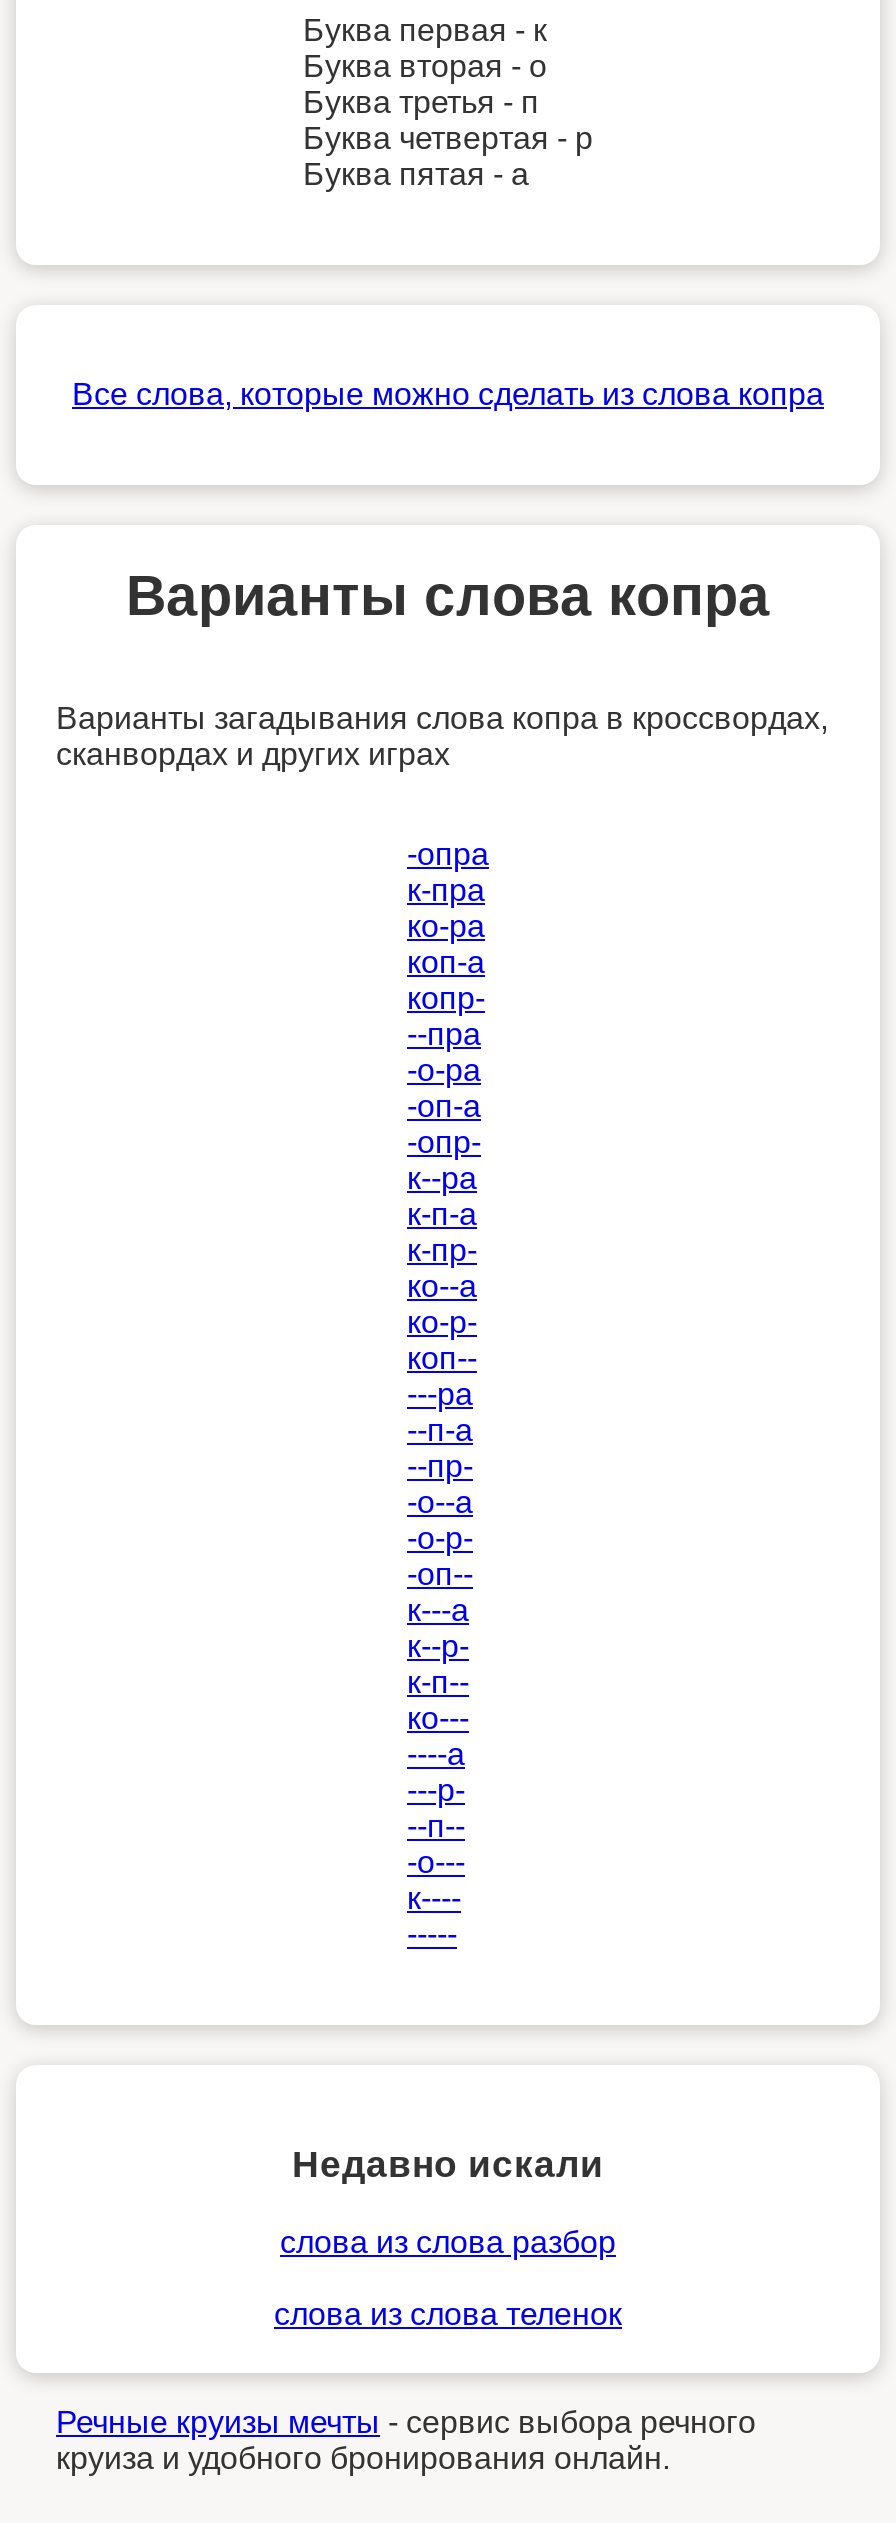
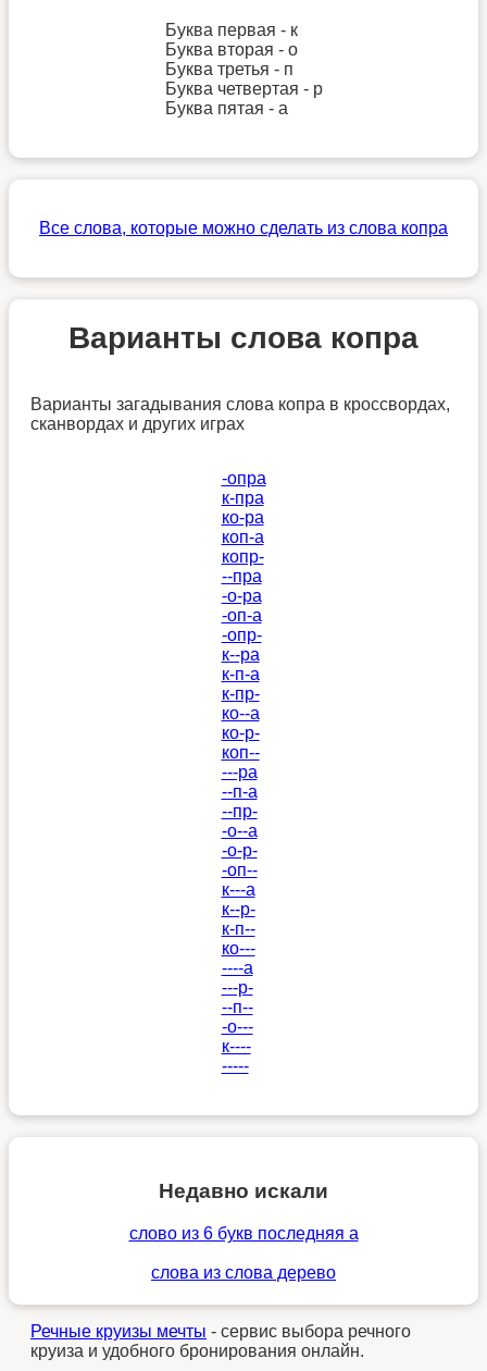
- слова из слова разбор
+ слово из 6 букв последняя а

- слова из слова теленок
+ слова из слова дерево
